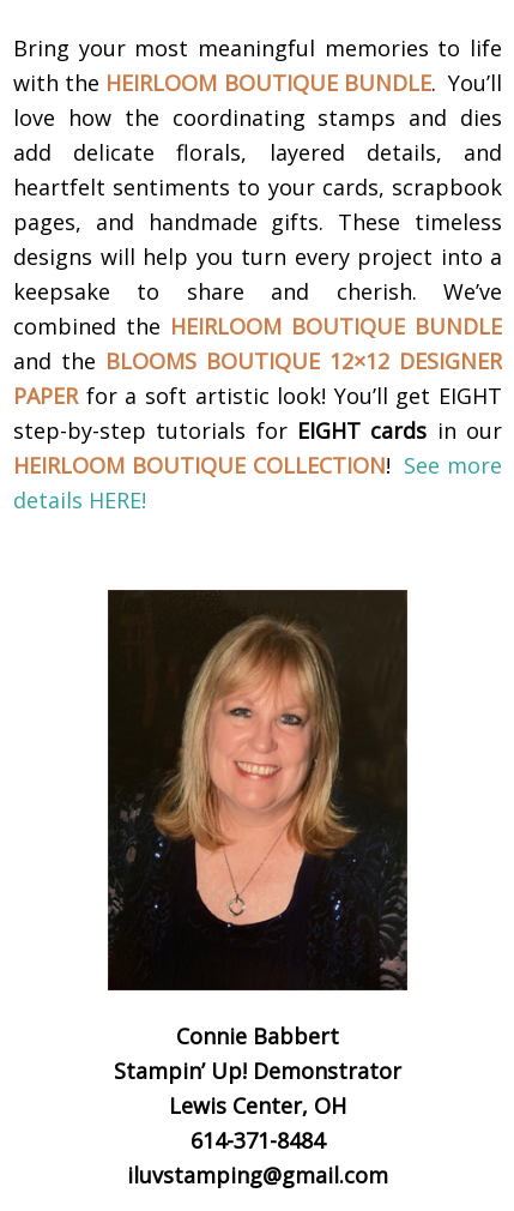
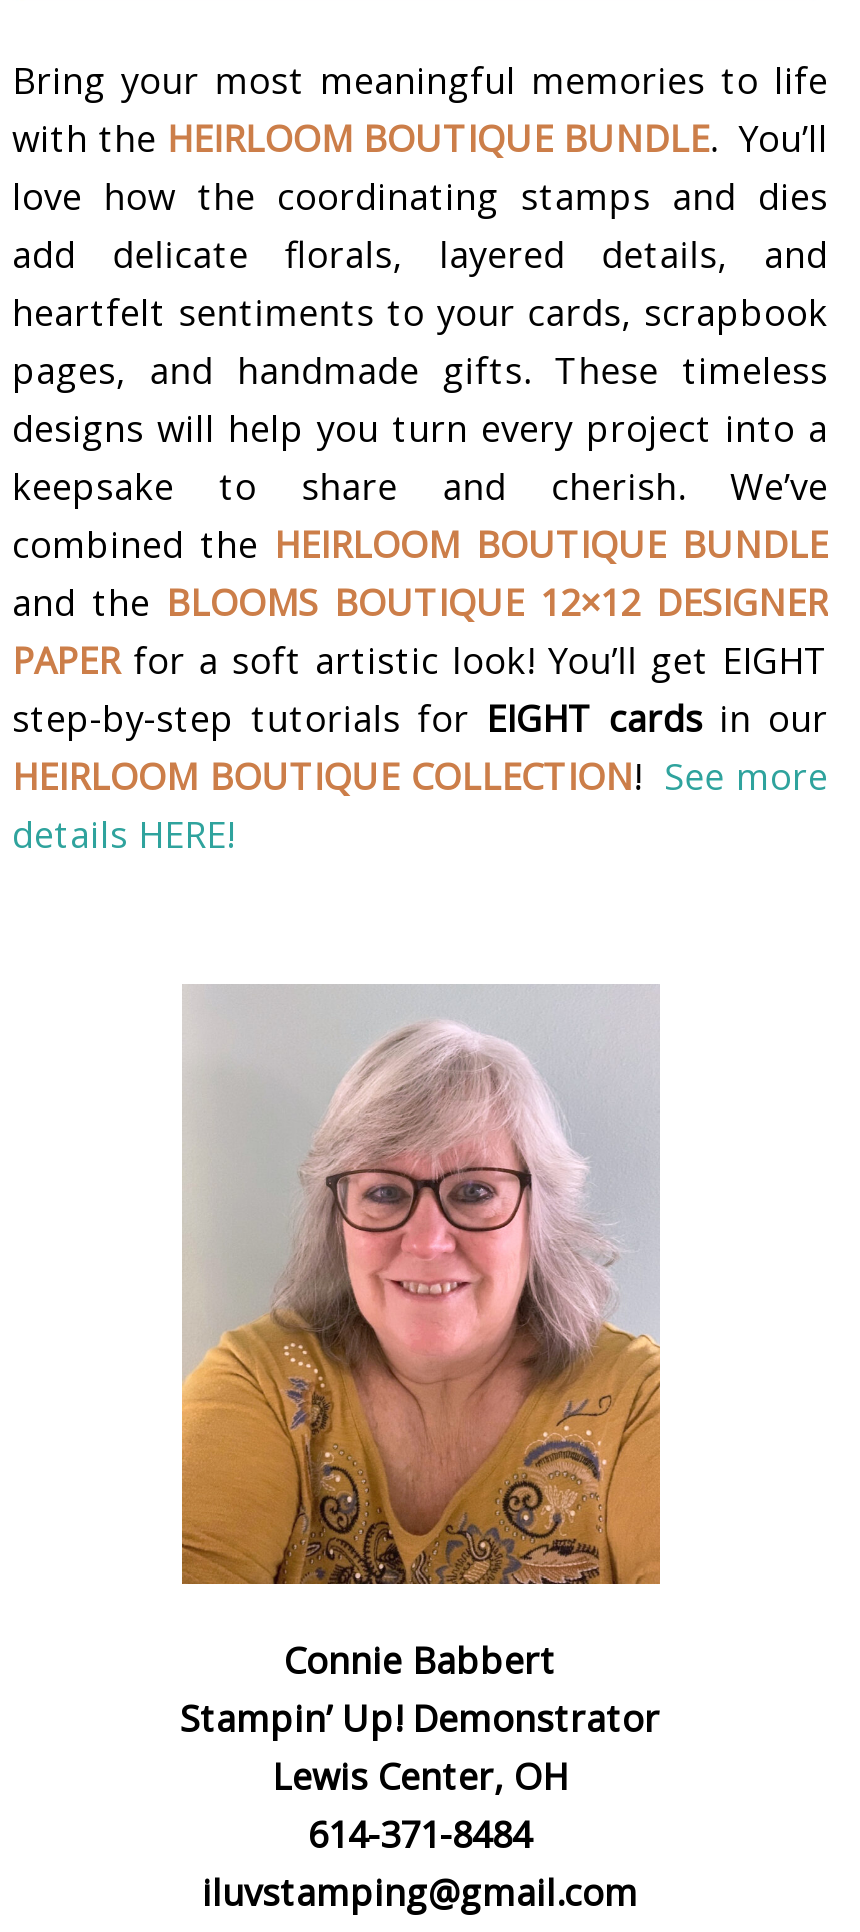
- [image]
+ [image]
